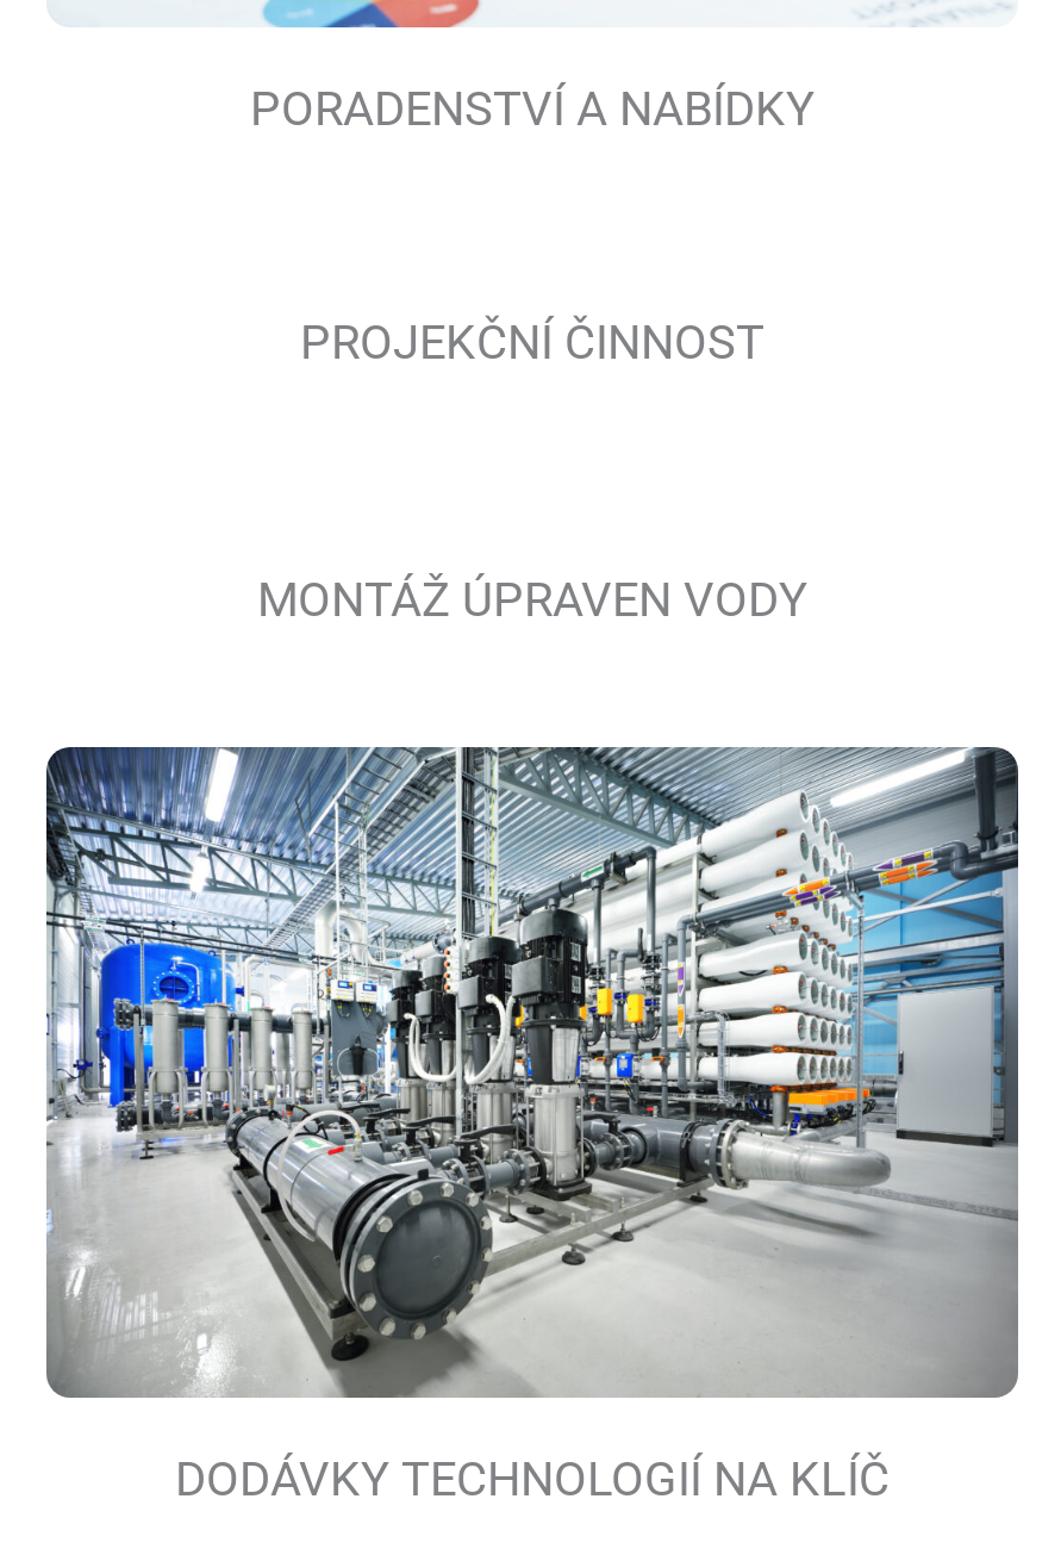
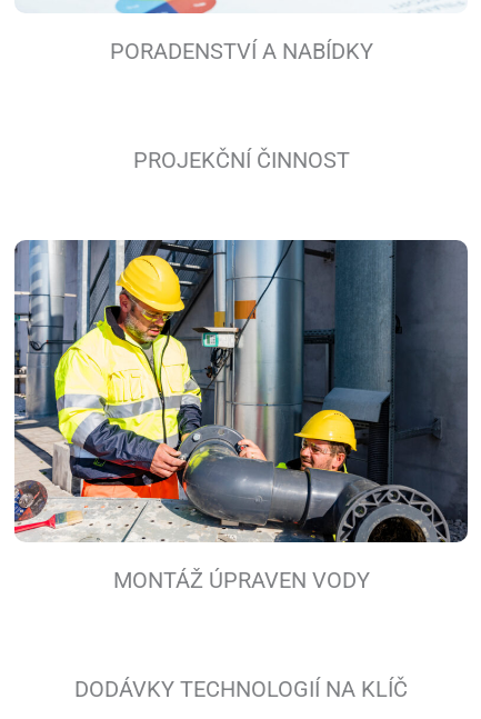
moved down: MONTÁŽ ÚPRAVEN VODY

- [image]
+ [image]
